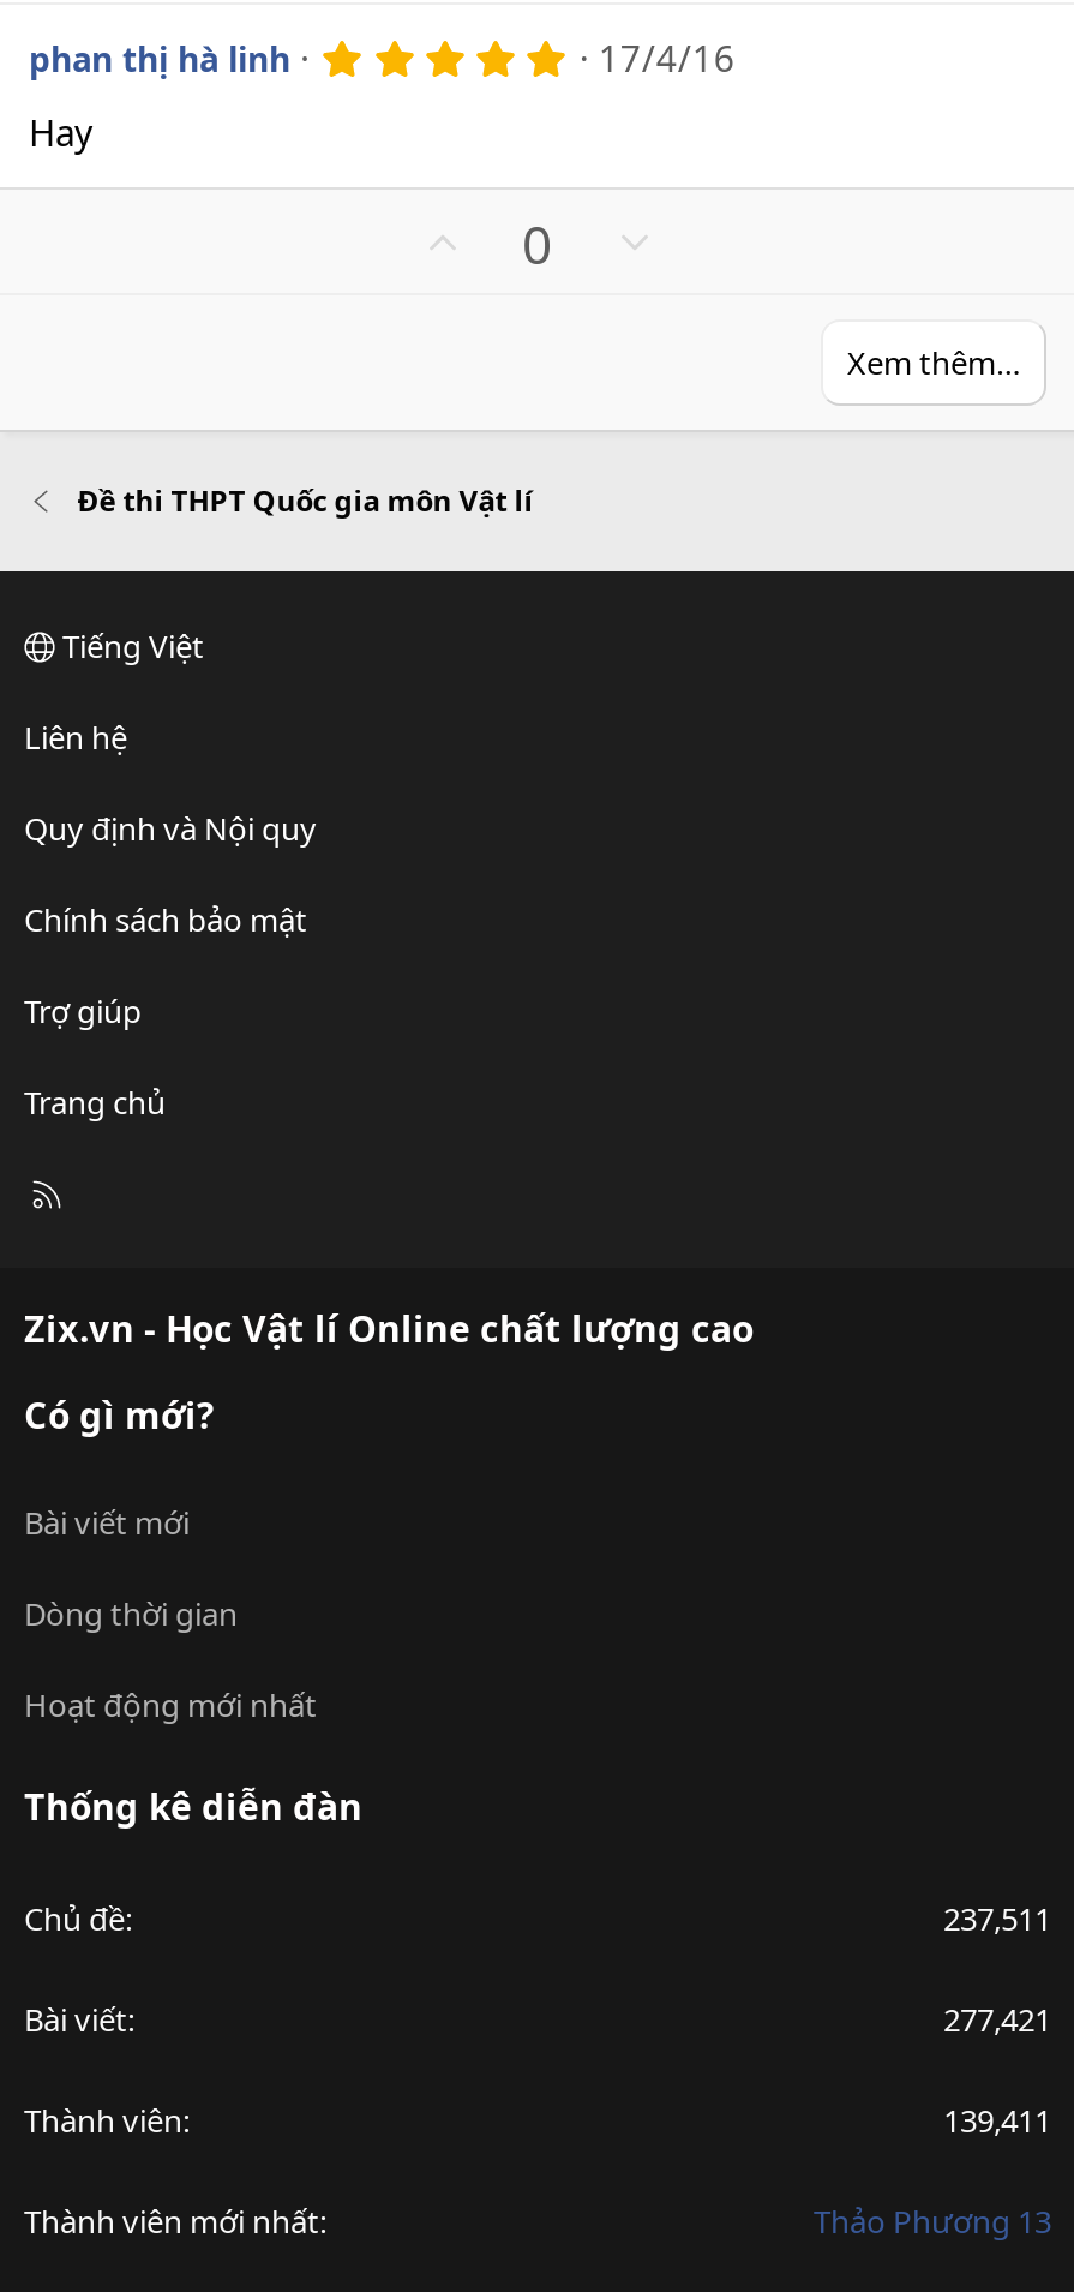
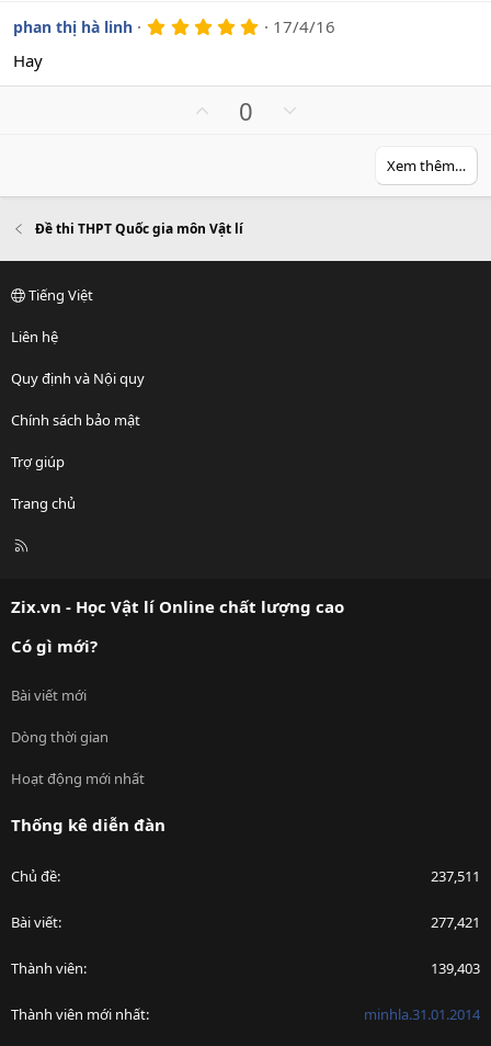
- 139,411
+ 139,403

- Thảo Phương 13
+ minhla.31.01.2014
